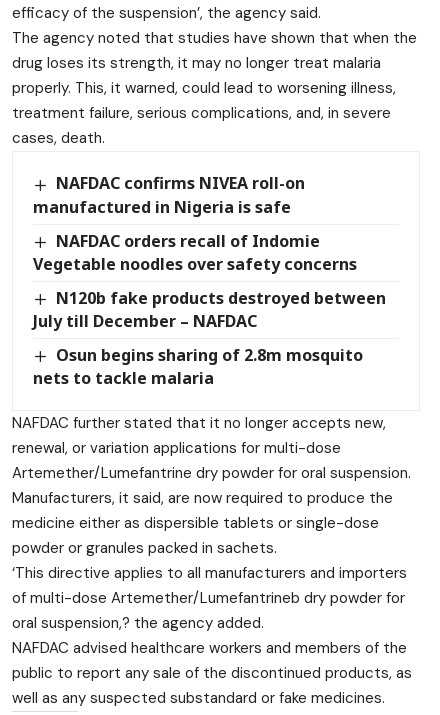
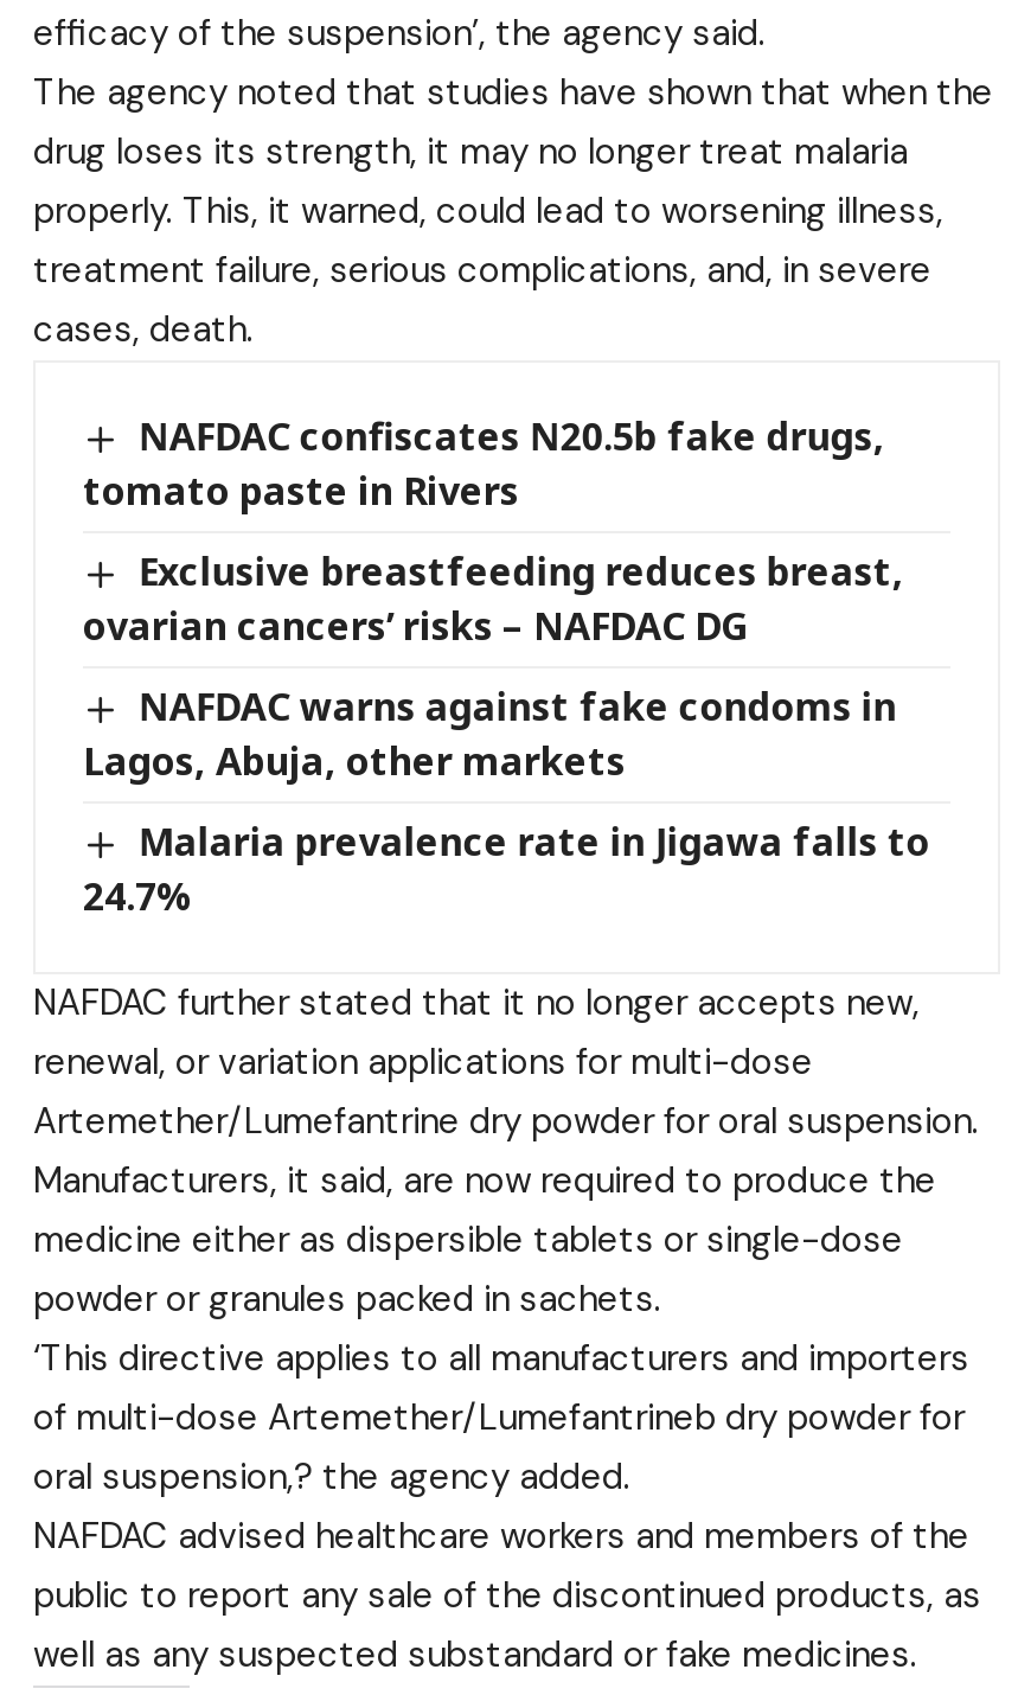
- NAFDAC confirms NIVEA roll-on
- manufactured in Nigeria is safe
+ NAFDAC confiscates N20.5b fake drugs,
+ tomato paste in Rivers

- NAFDAC orders recall of Indomie
- Vegetable noodles over safety concerns
+ Exclusive breastfeeding reduces breast,
+ ovarian cancers’ risks – NAFDAC DG

- N120b fake products destroyed between
- July till December – NAFDAC
+ NAFDAC warns against fake condoms in
+ Lagos, Abuja, other markets

- Osun begins sharing of 2.8m mosquito
- nets to tackle malaria
+ Malaria prevalence rate in Jigawa falls to
+ 24.7%
